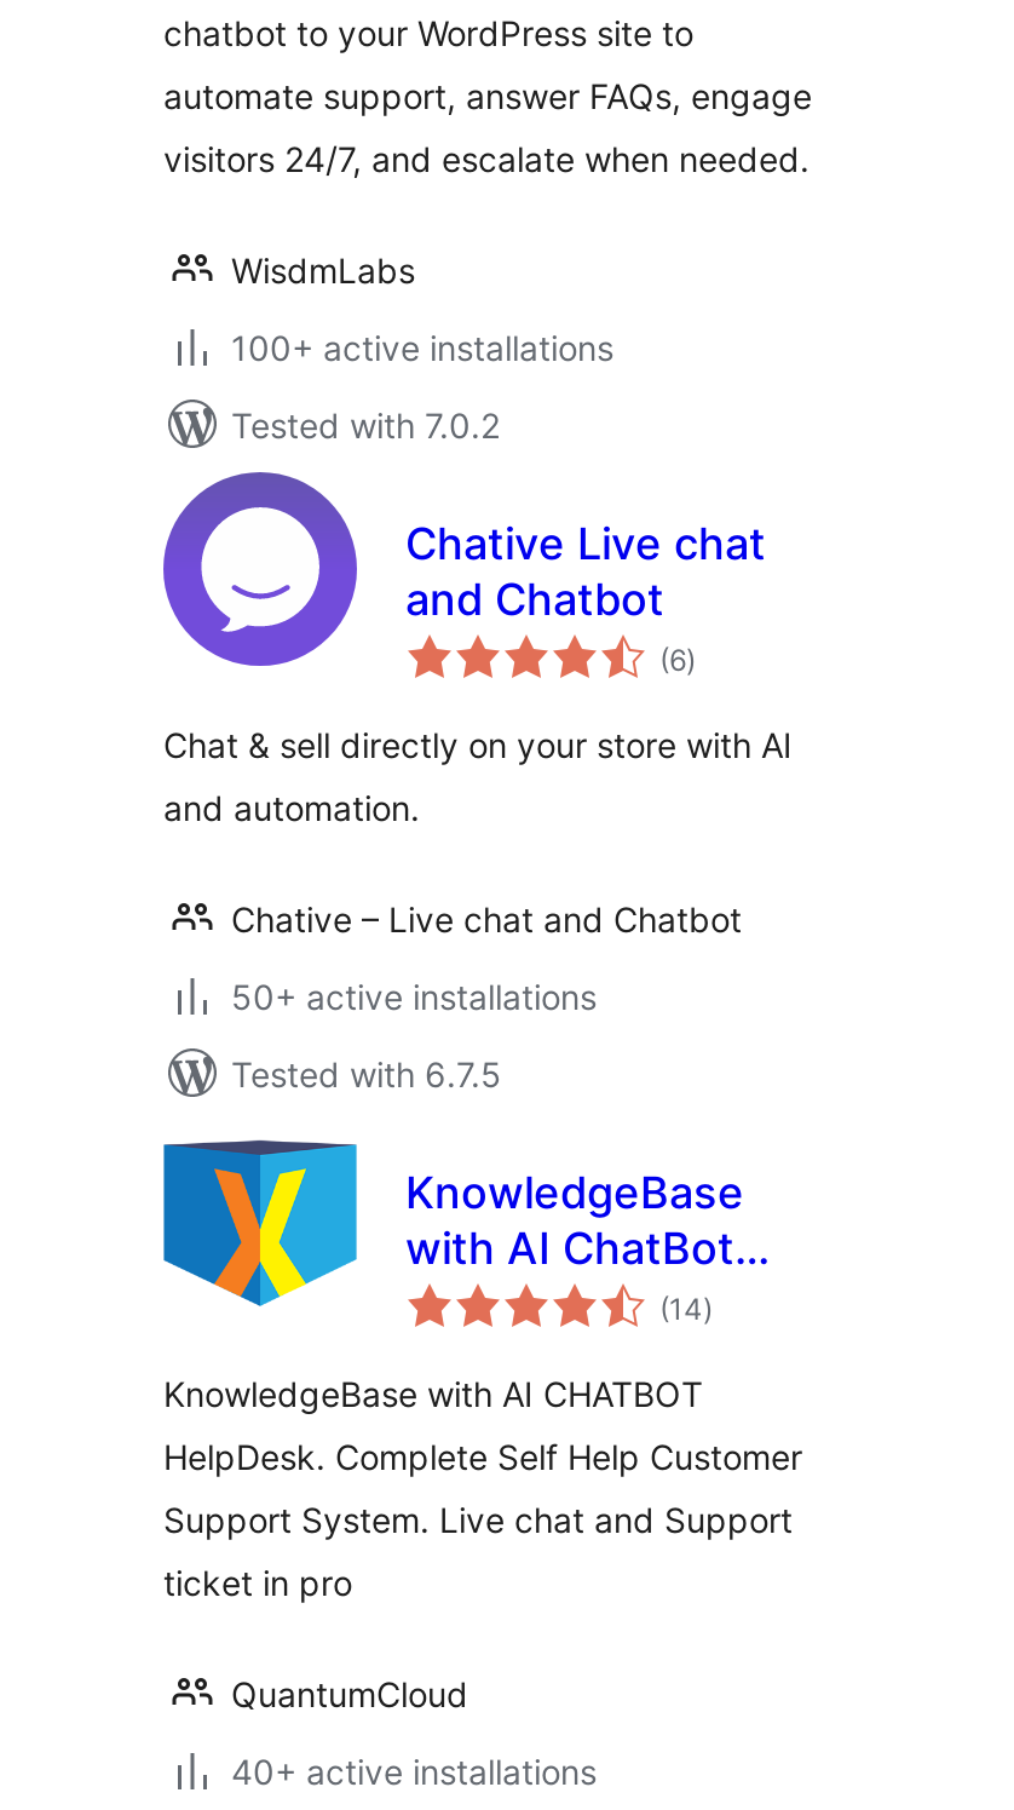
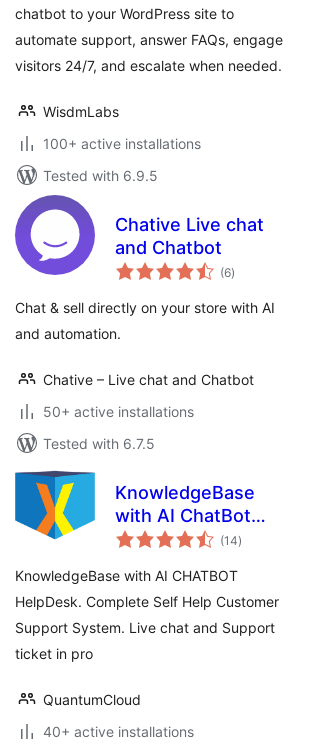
- Tested with 7.0.2
+ Tested with 6.9.5
